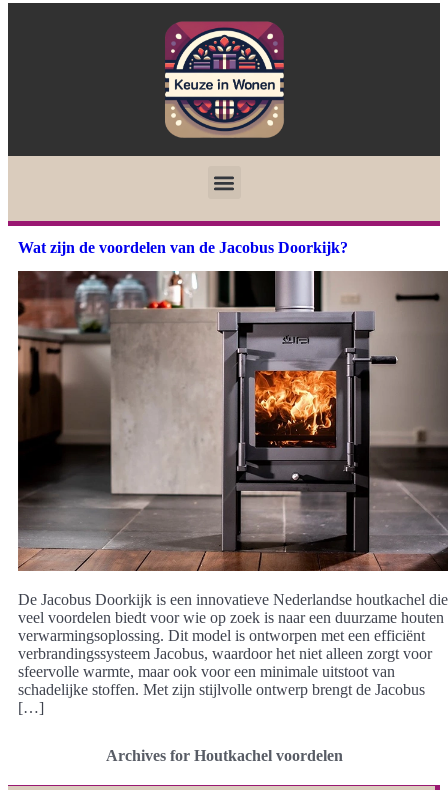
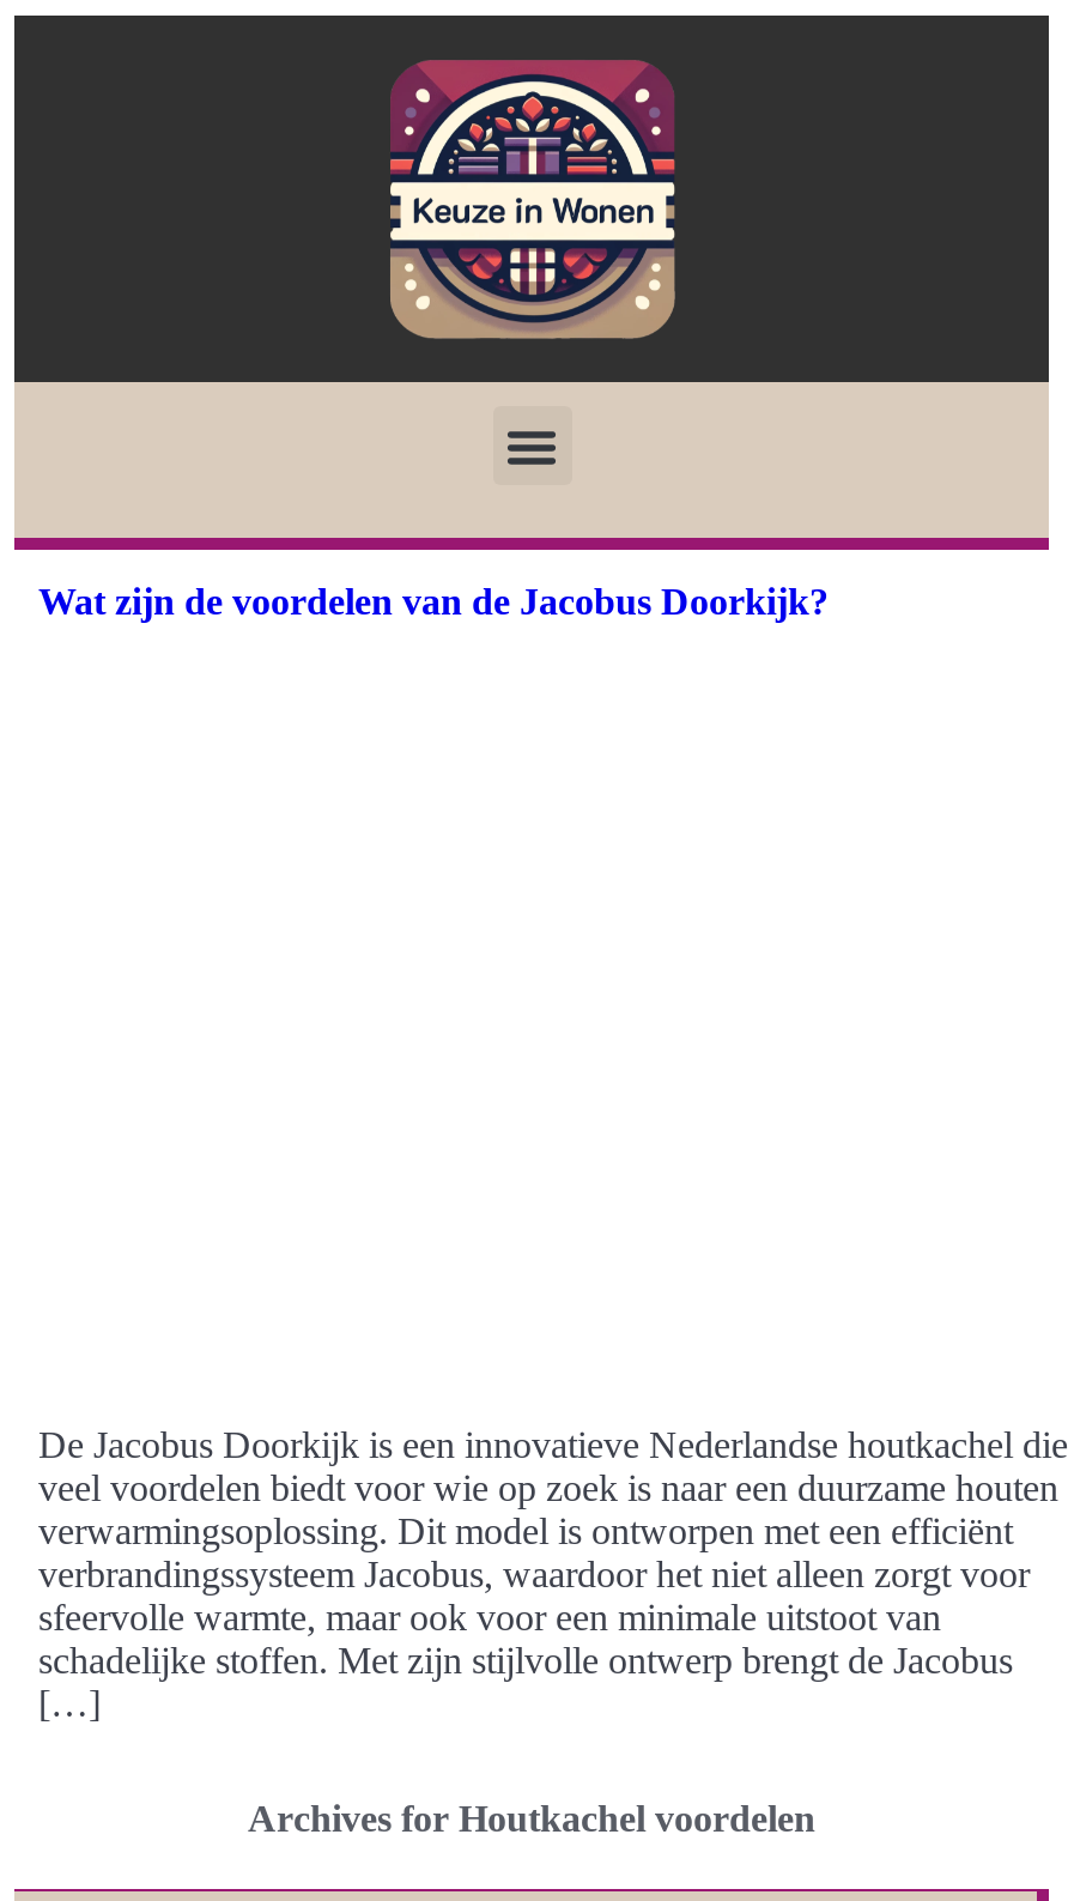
- [image]
